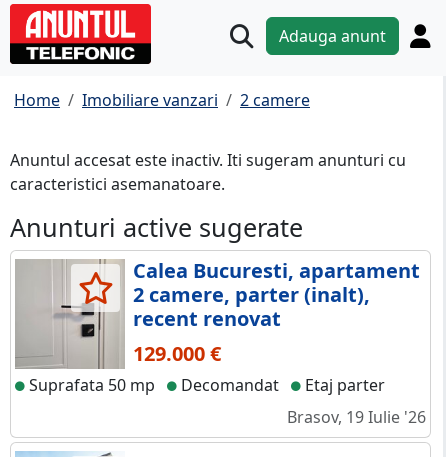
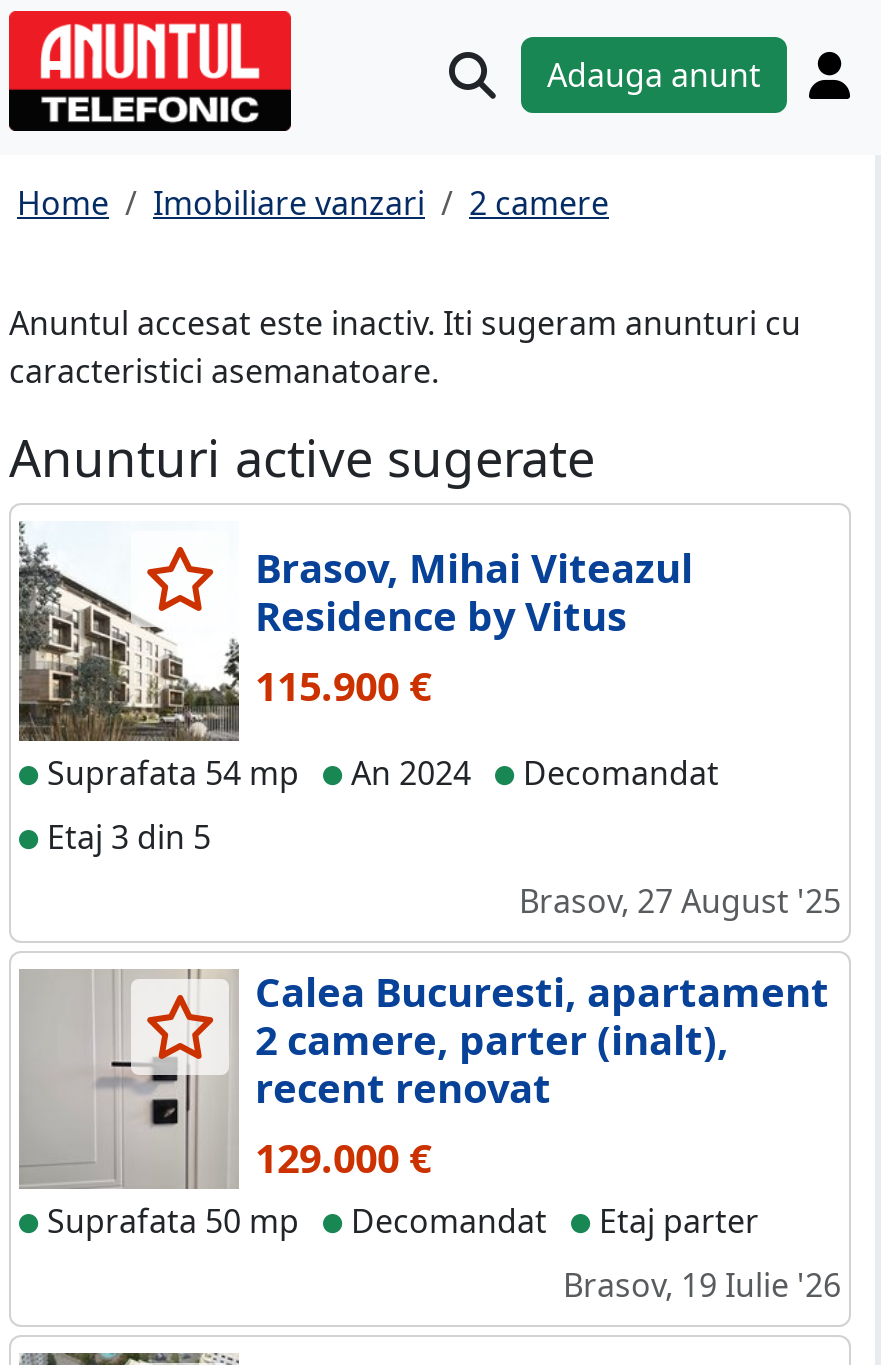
+ [image]
+ Brasov, Mihai Viteazul
+ Residence by Vitus
+ 115.900 €
+ Suprafata 54 mp
+ An 2024
+ Decomandat
+ Etaj 3 din 5
+ Brasov, 27 August '25
